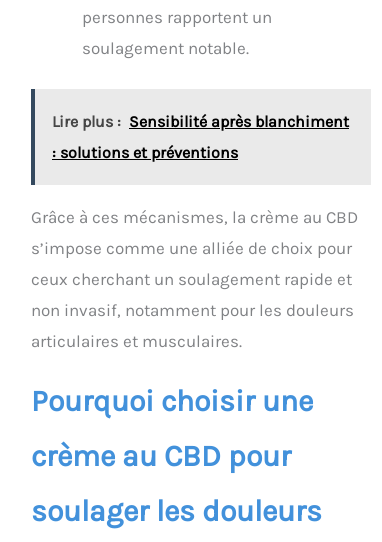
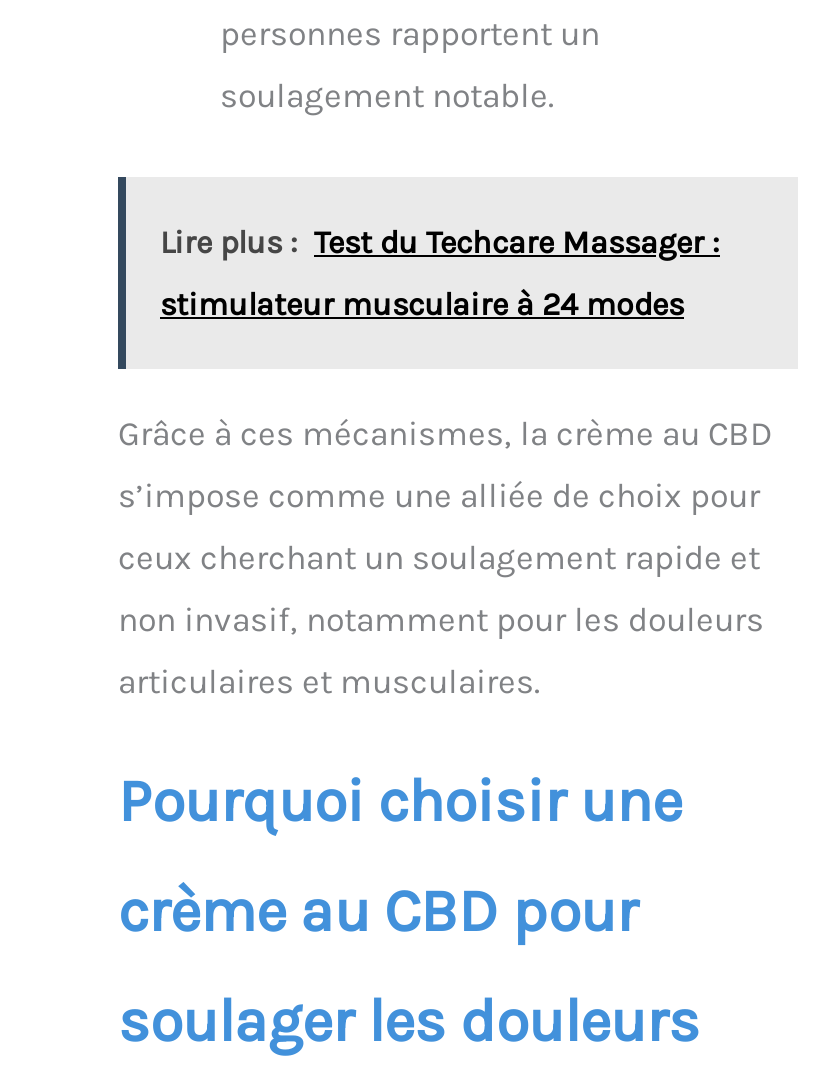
- Lire plus : Sensibilité après blanchiment
+ Lire plus : Test du Techcare Massager :

- : solutions et préventions
+ stimulateur musculaire à 24 modes
